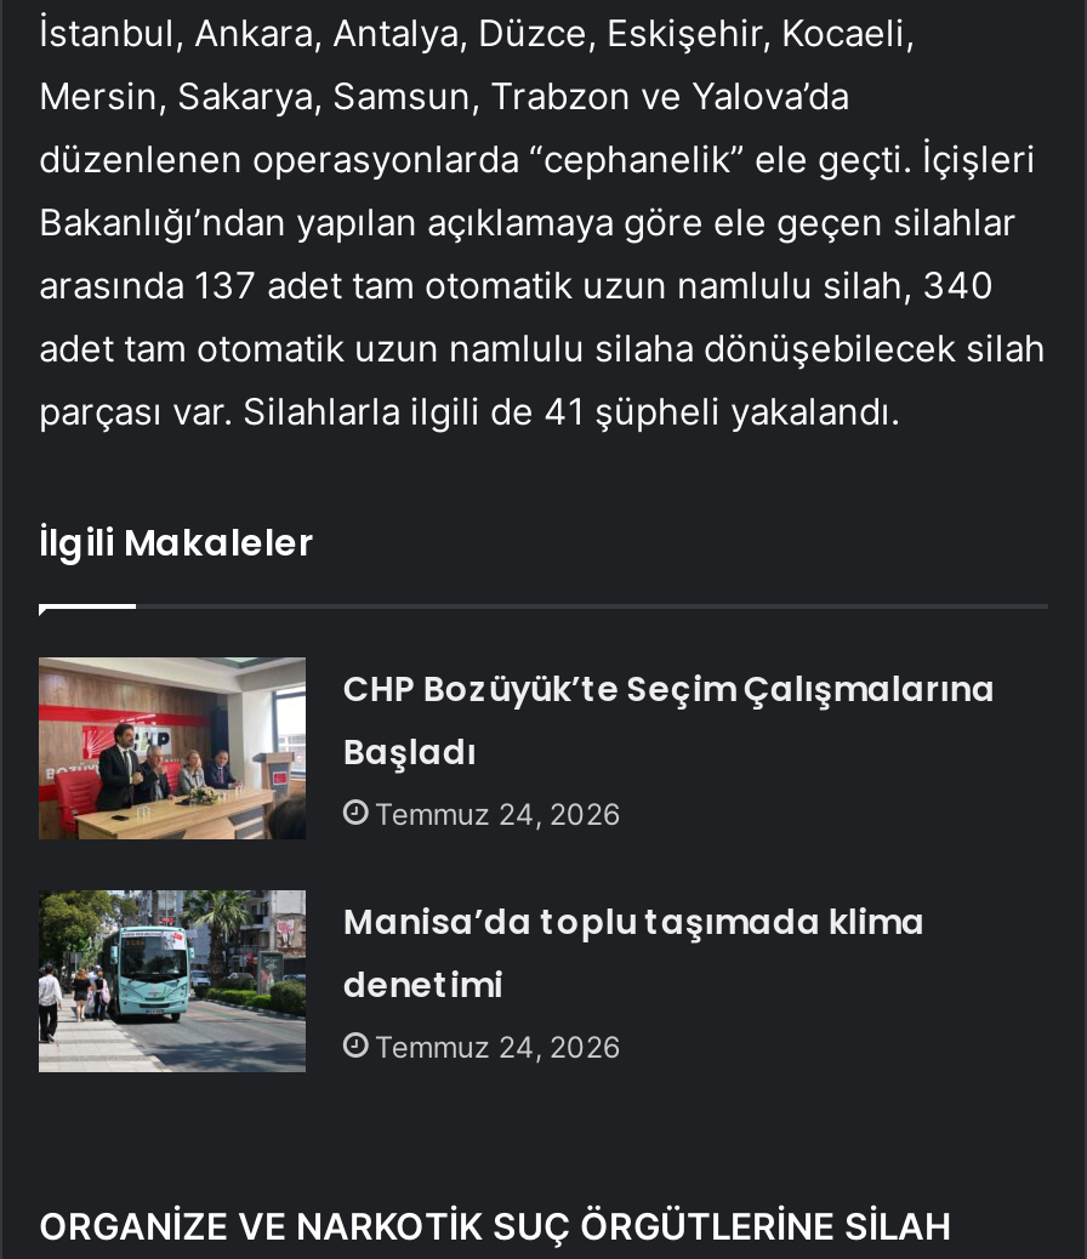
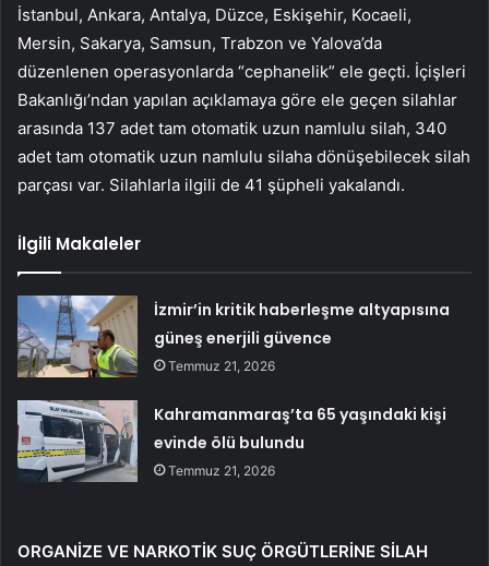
- [image]
- CHP Bozüyük’te Seçim Çalışmalarına
- Başladı
- Temmuz 24, 2026
+ [image]
+ İzmir’in kritik haberleşme altyapısına
+ güneş enerjili güvence
+ Temmuz 21, 2026

- [image]
- Manisa’da toplu taşımada klima
- denetimi
- Temmuz 24, 2026
+ [image]
+ Kahramanmaraş’ta 65 yaşındaki kişi
+ evinde ölü bulundu
+ Temmuz 21, 2026
